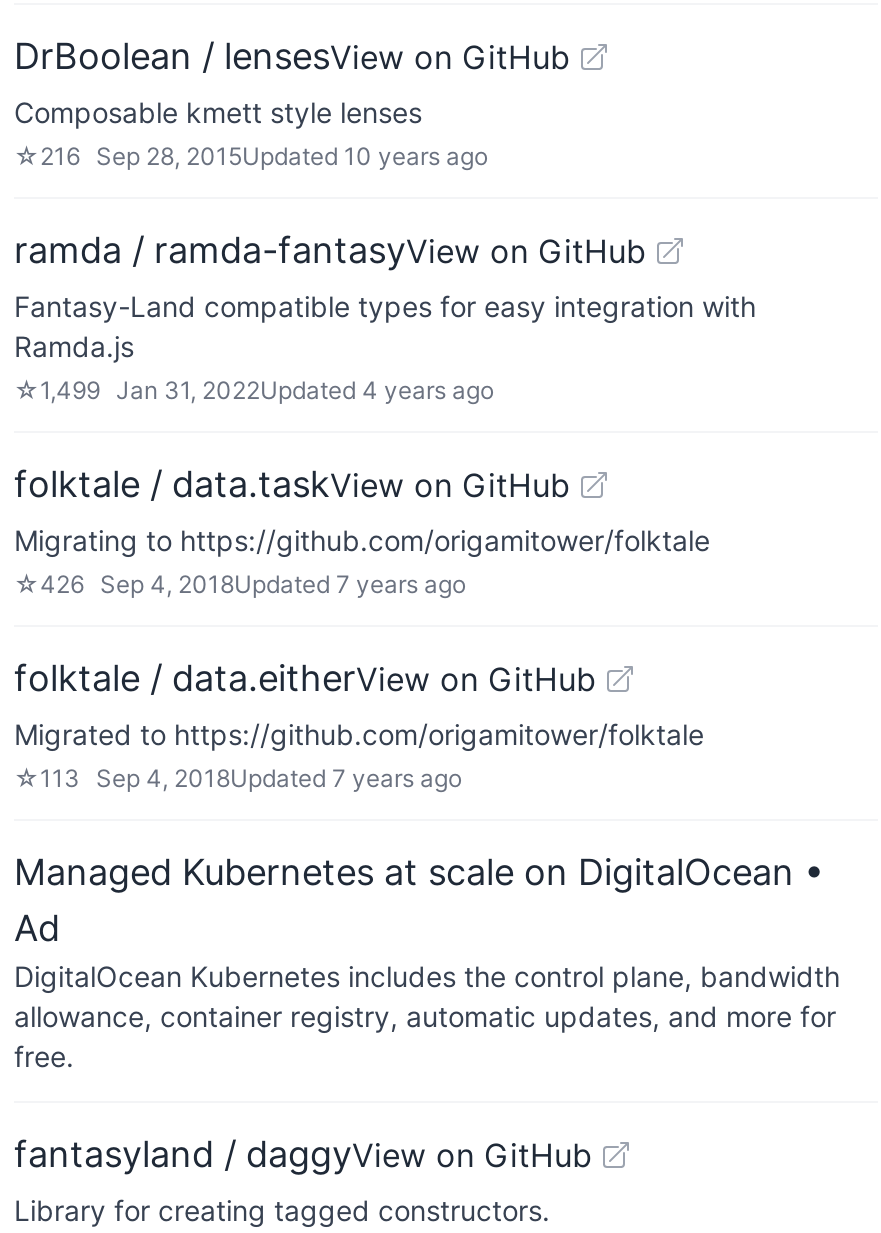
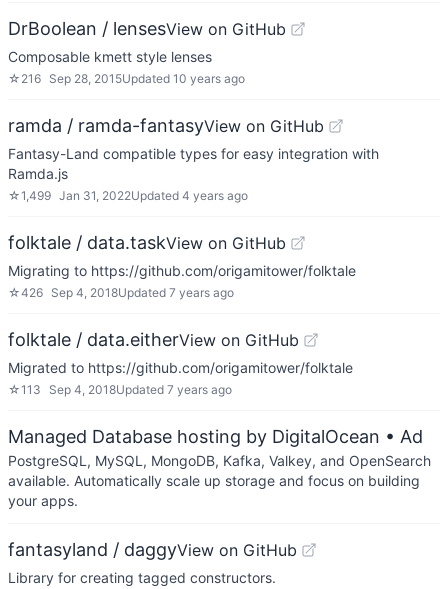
- Managed Kubernetes at scale on DigitalOcean •
- Ad
- DigitalOcean Kubernetes includes the control plane, bandwidth
- allowance, container registry, automatic updates, and more for
- free.
+ Managed Database hosting by DigitalOcean • Ad
+ PostgreSQL, MySQL, MongoDB, Kafka, Valkey, and OpenSearch
+ available. Automatically scale up storage and focus on building
+ your apps.
